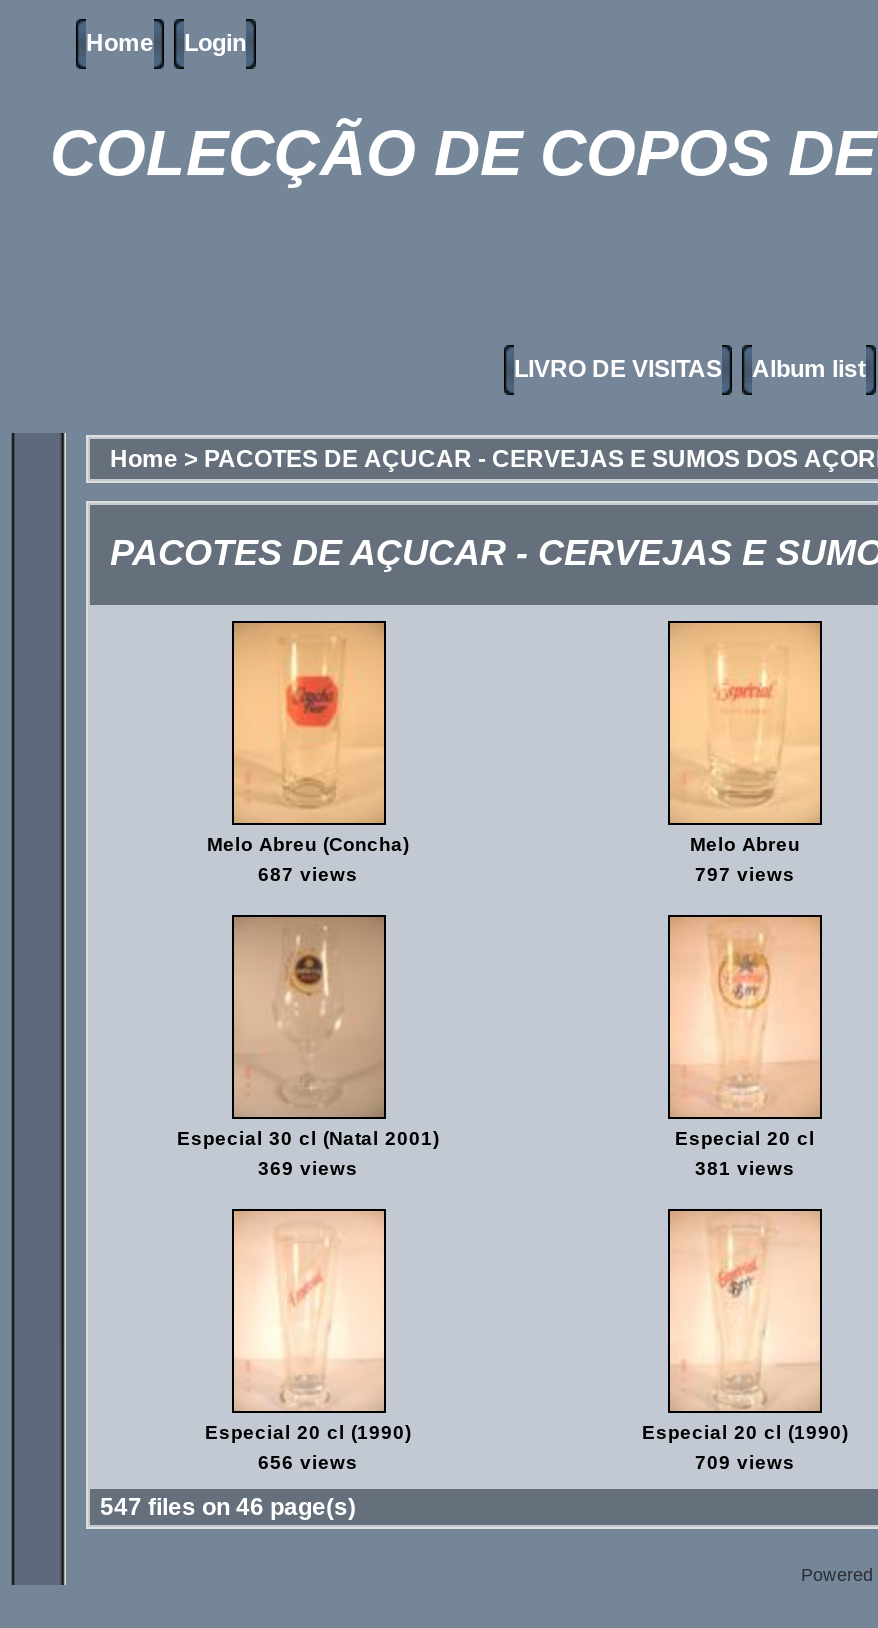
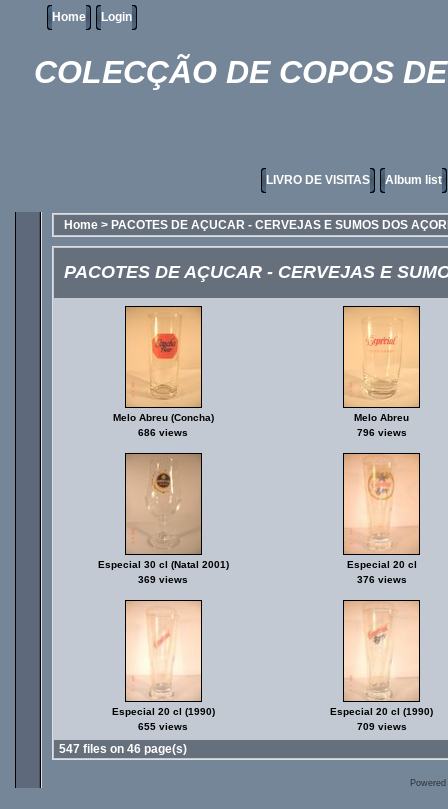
- 687 views
+ 686 views

- 797 views
+ 796 views

- 381 views
+ 376 views

- 656 views
+ 655 views
